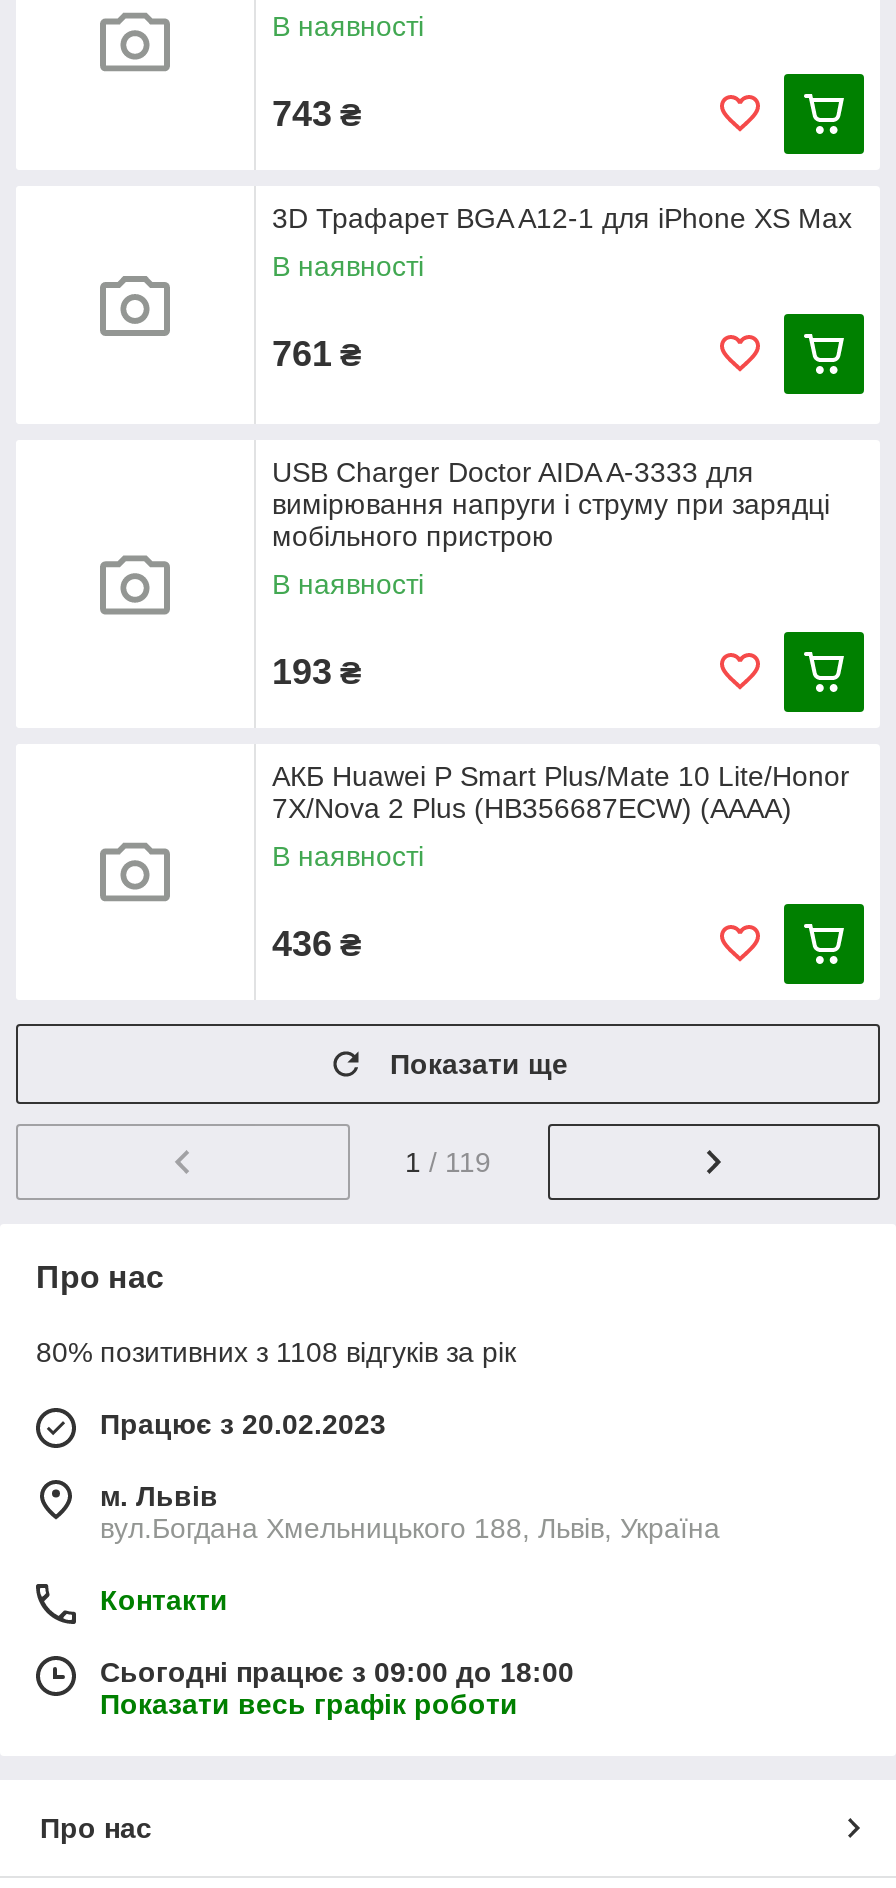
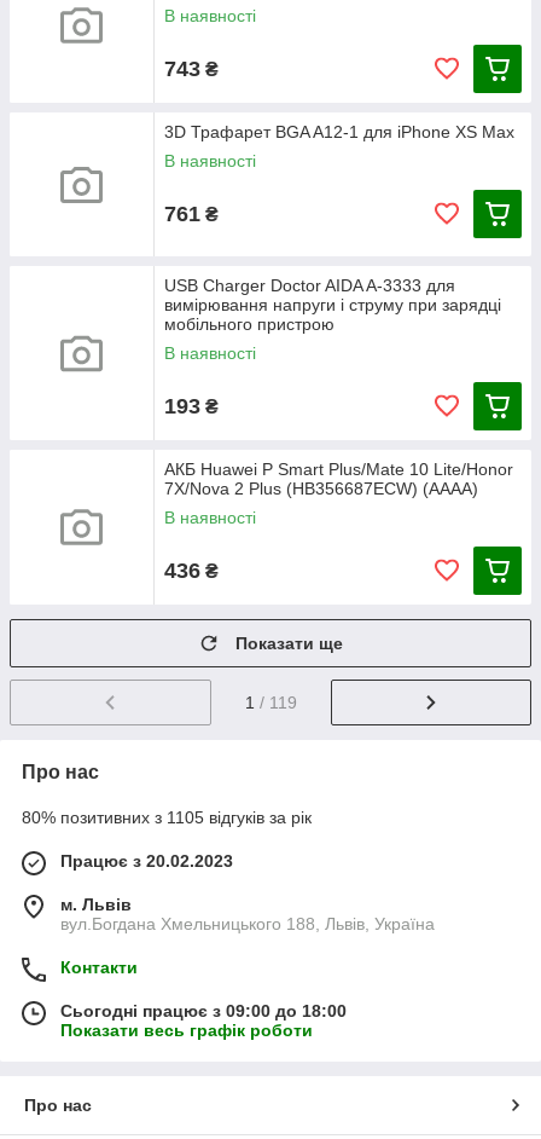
- 80% позитивних з 1108 відгуків за рік
+ 80% позитивних з 1105 відгуків за рік
